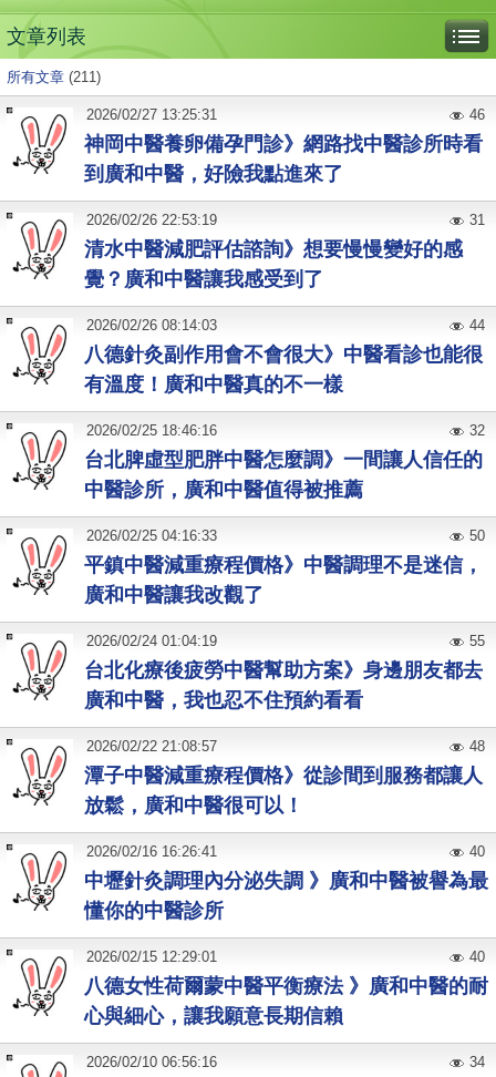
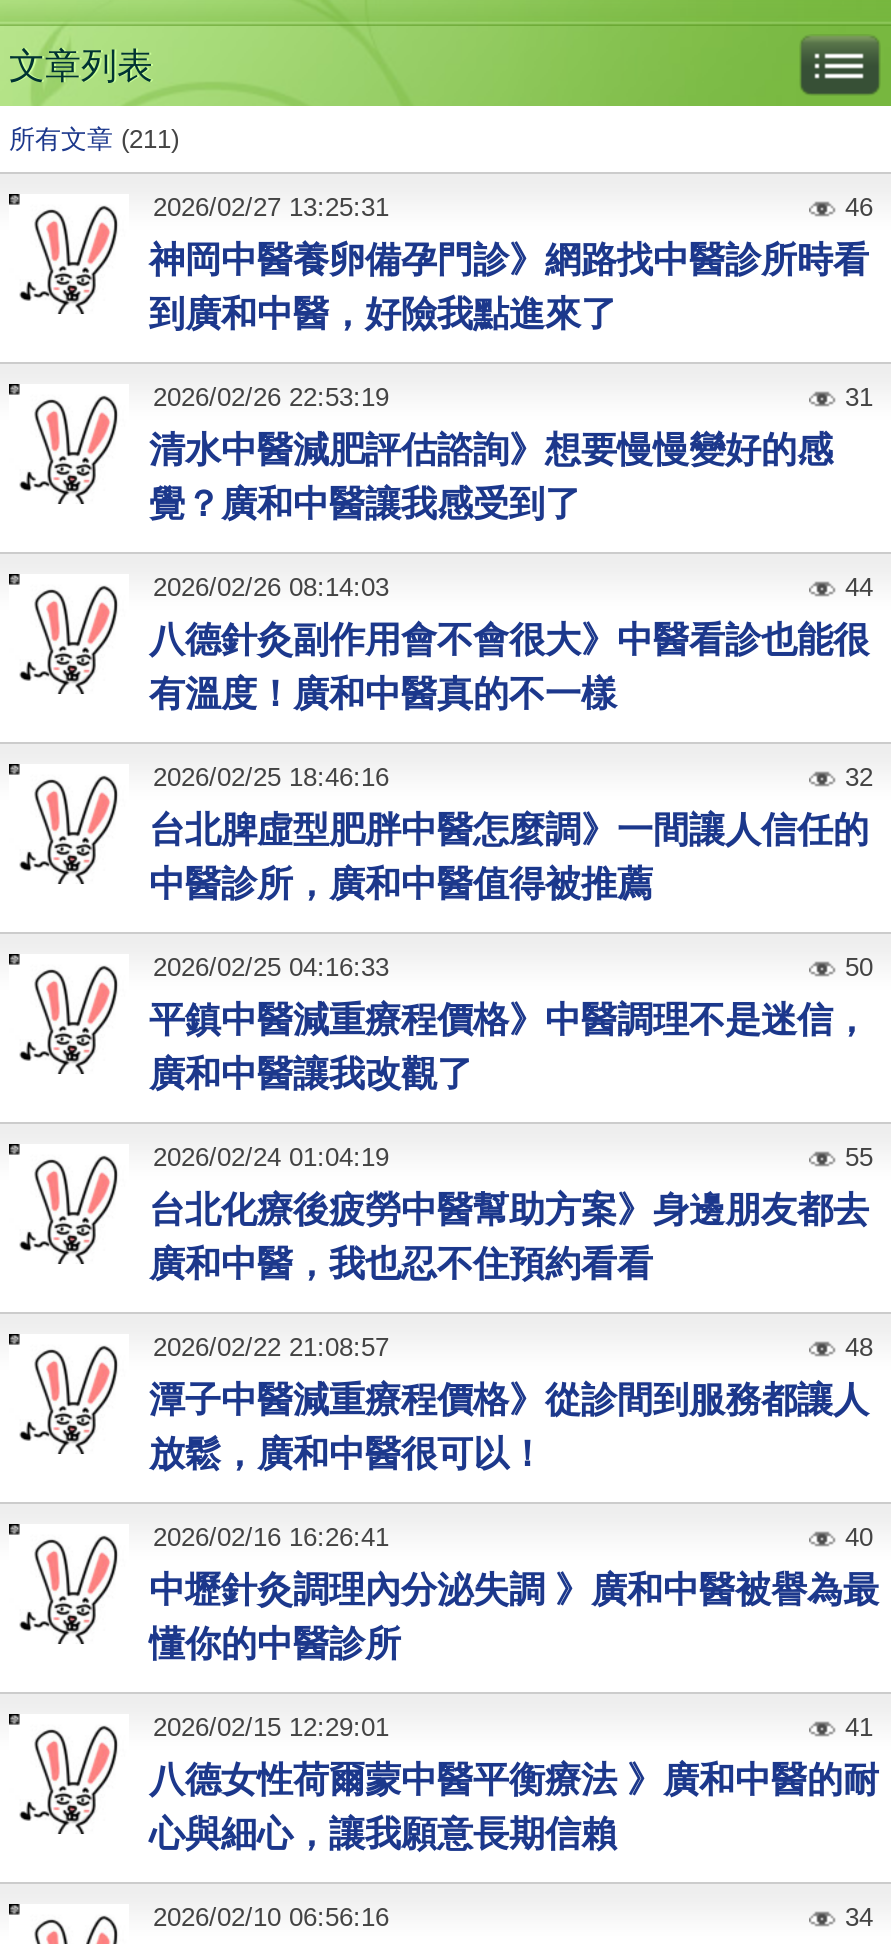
- 40
+ 41
